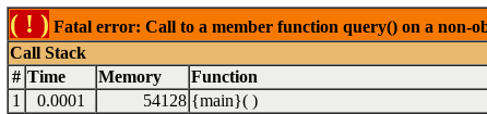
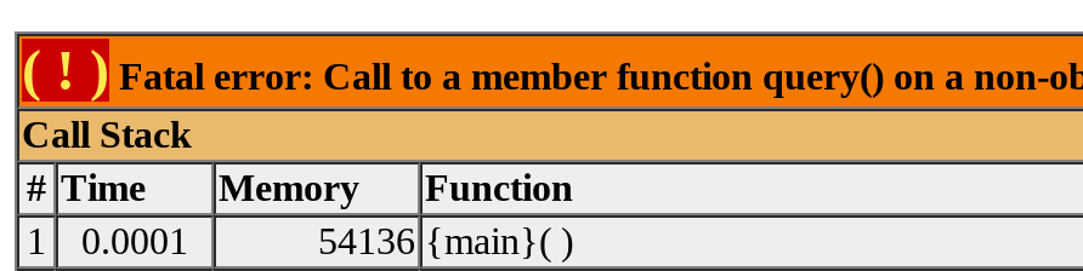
- 54128 {main}( )
+ 54136 {main}( )
